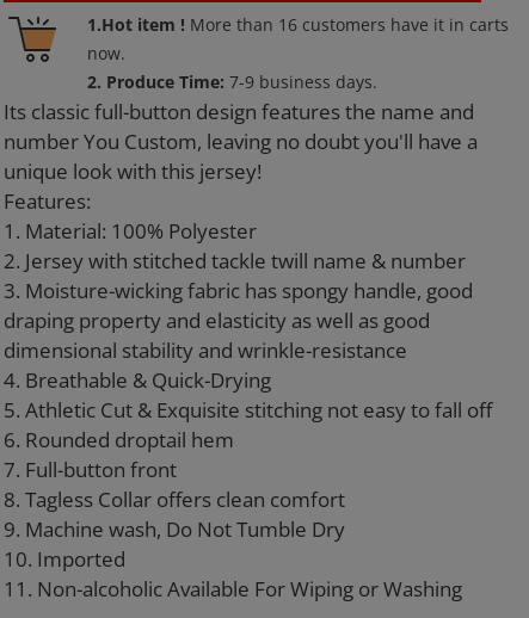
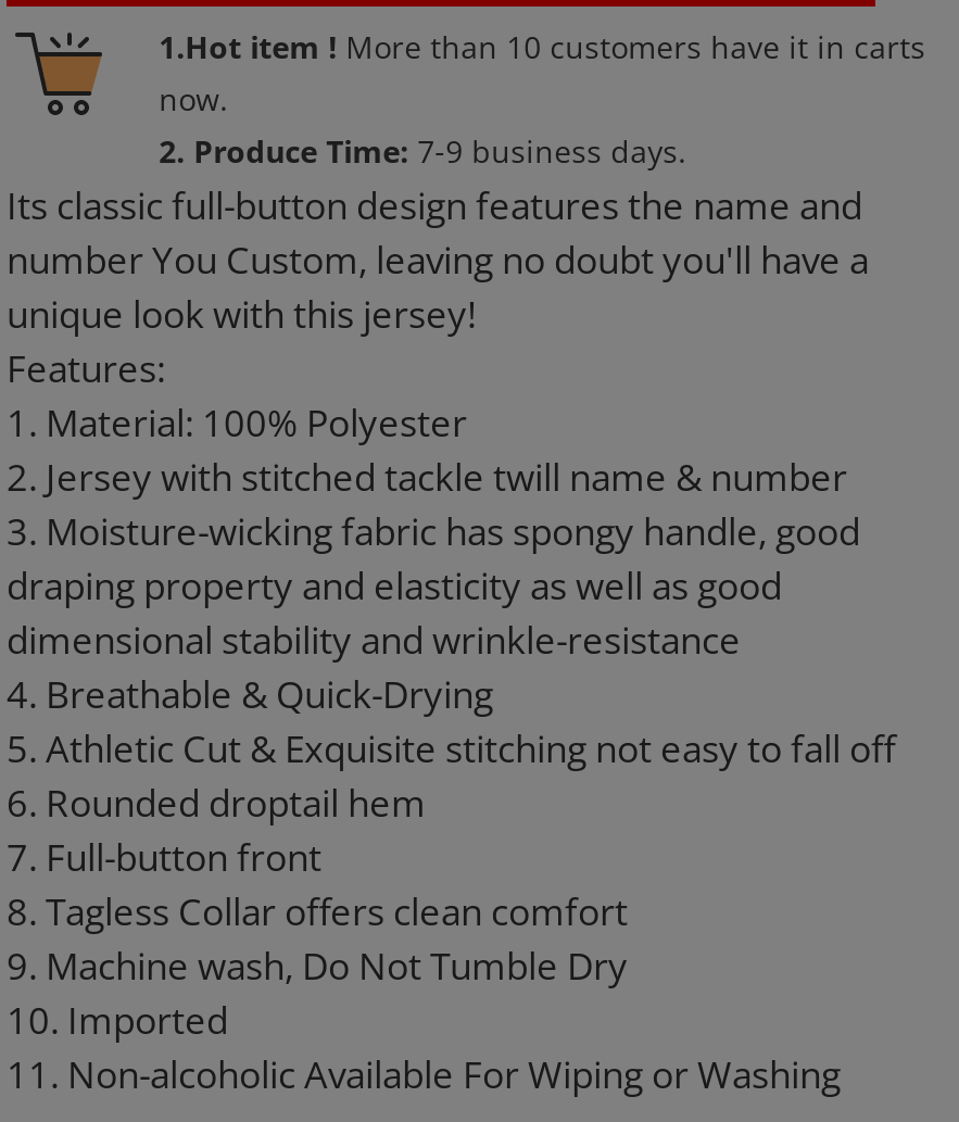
- 1.Hot item ! More than 16 customers have it in carts
+ 1.Hot item ! More than 10 customers have it in carts
